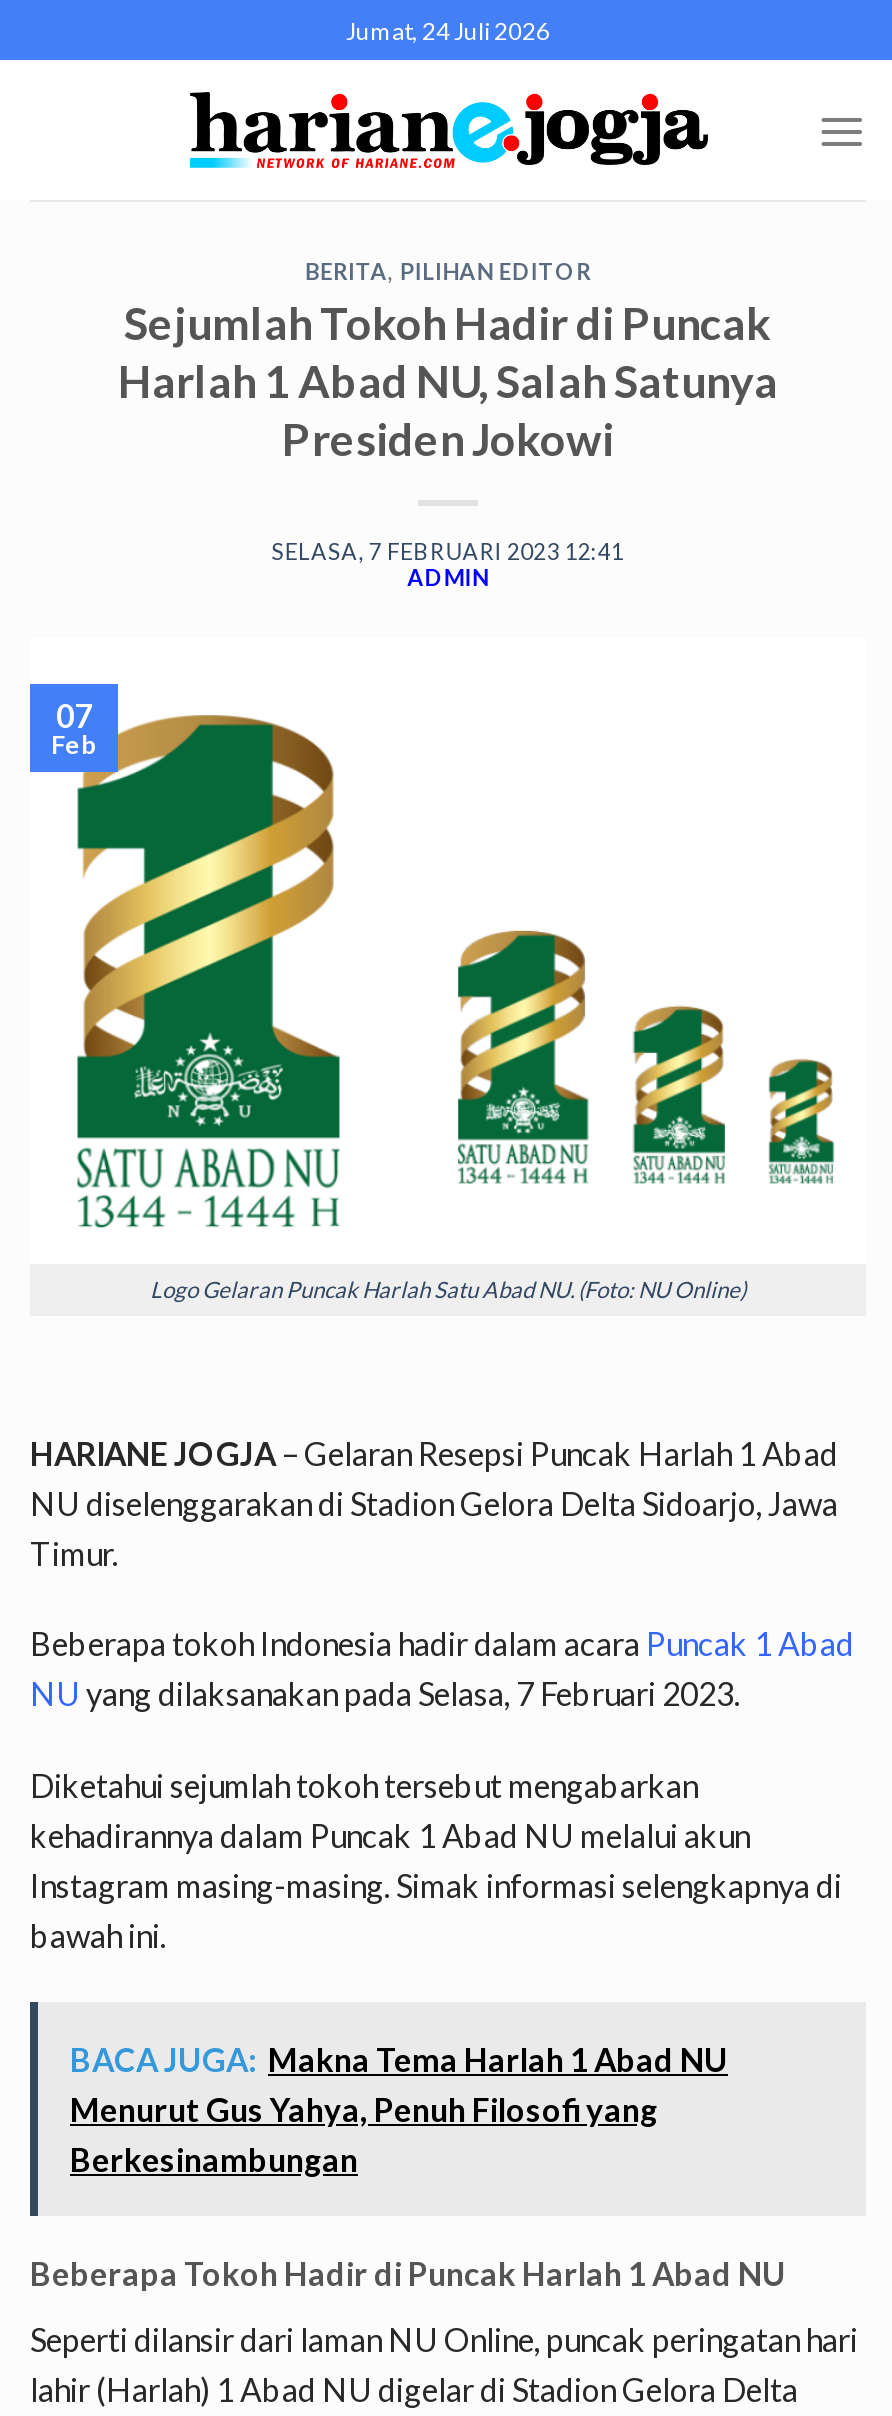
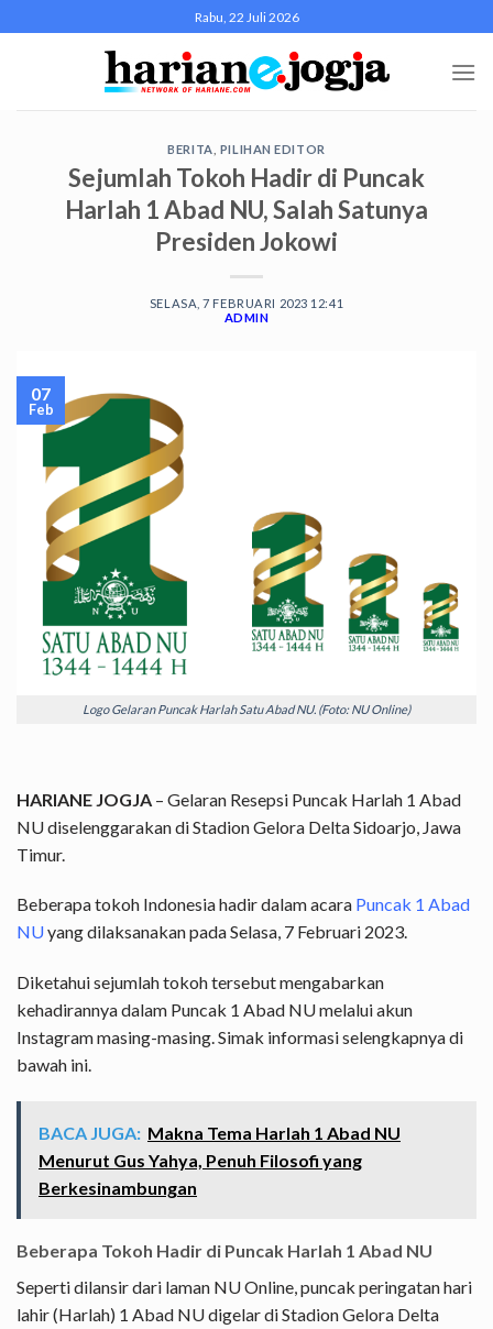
- Jumat, 24 Juli 2026
+ Rabu, 22 Juli 2026
